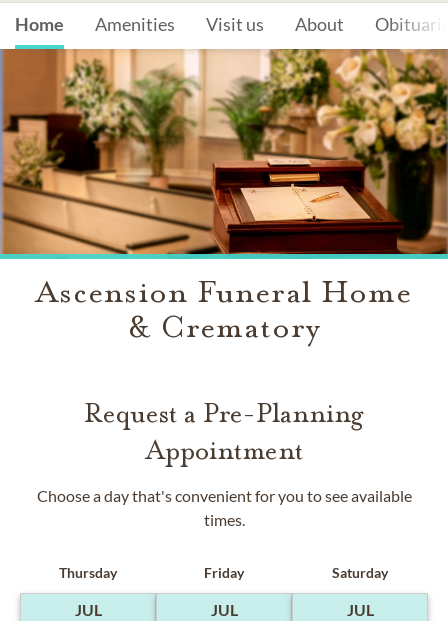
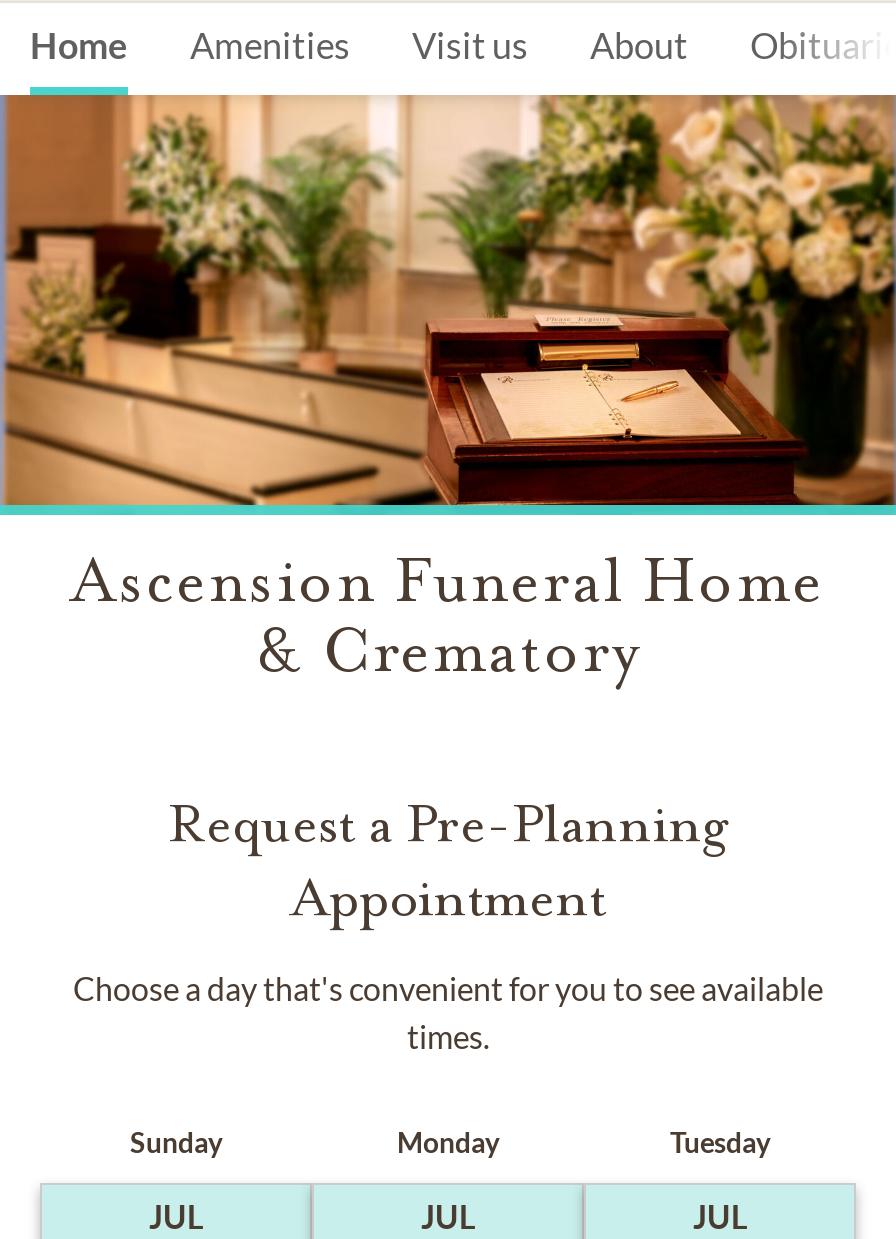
- Thursday
+ Sunday

- Friday
+ Monday

- Saturday
+ Tuesday
